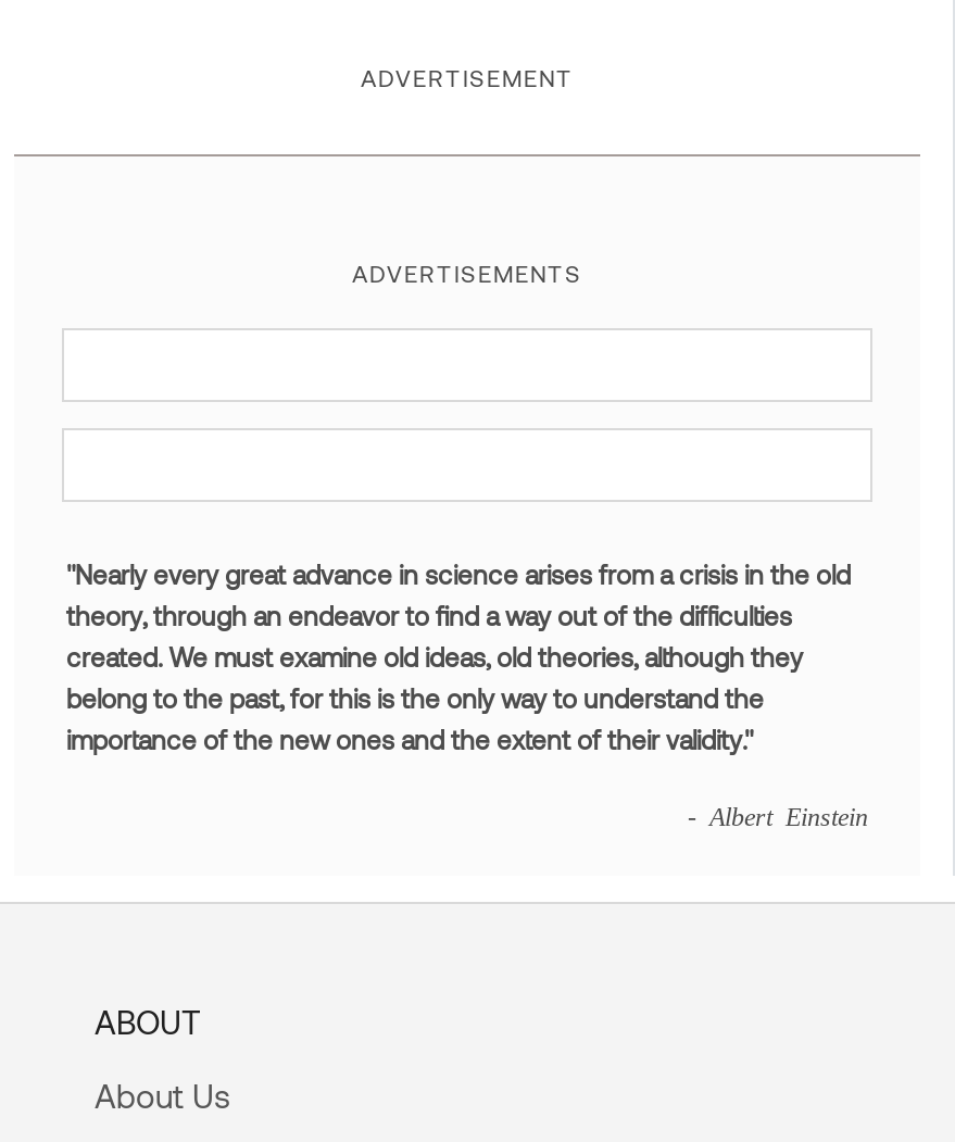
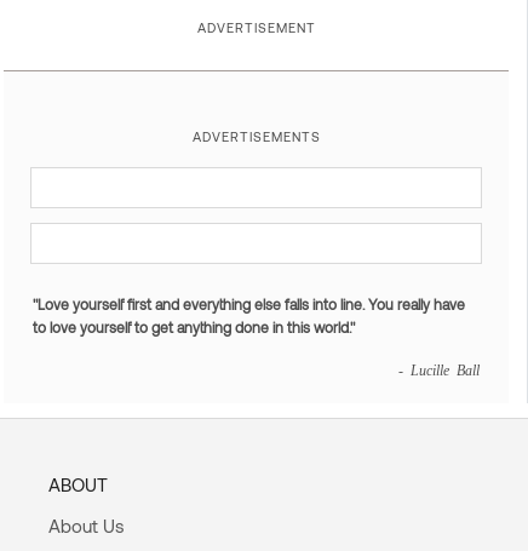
- "Nearly every great advance in science arises from a crisis in the old
- theory, through an endeavor to find a way out of the difficulties
- created. We must examine old ideas, old theories, although they
- belong to the past, for this is the only way to understand the
- importance of the new ones and the extent of their validity."
+ "Love yourself first and everything else falls into line. You really have
+ to love yourself to get anything done in this world."

- - Albert Einstein
+ - Lucille Ball
